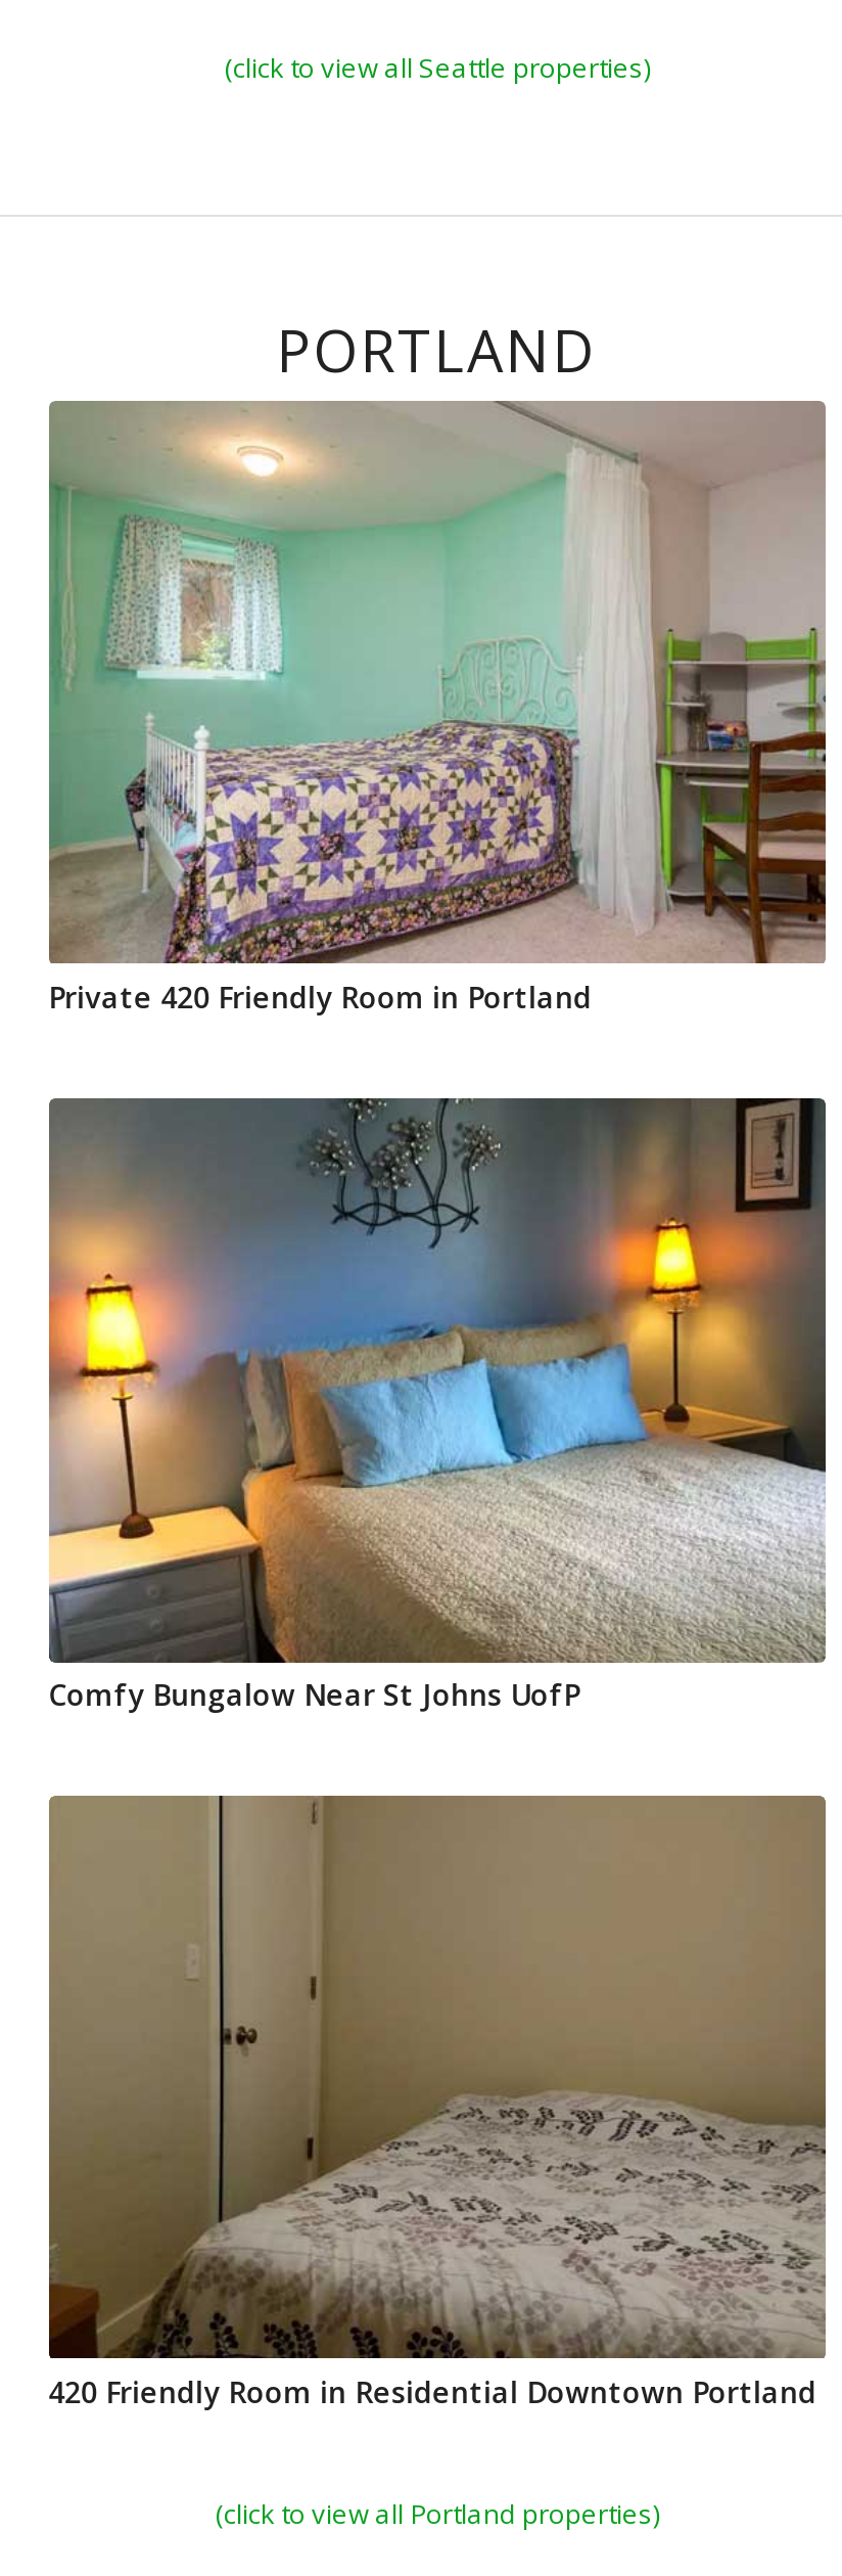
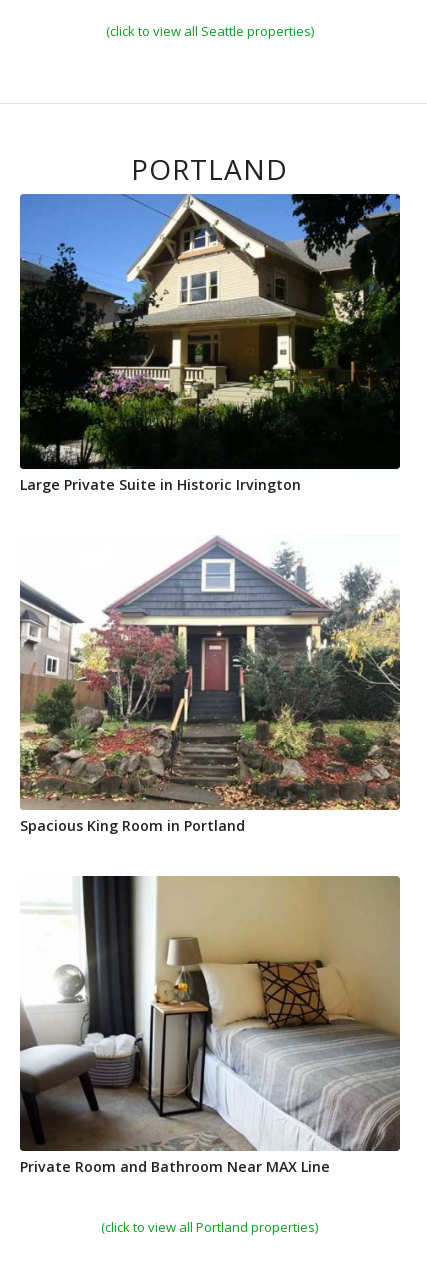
- [image]
- Private 420 Friendly Room in Portland
+ [image]
+ Large Private Suite in Historic Irvington

- [image]
- Comfy Bungalow Near St Johns UofP
+ [image]
+ Spacious King Room in Portland

- [image]
- 420 Friendly Room in Residential Downtown Portland
+ [image]
+ Private Room and Bathroom Near MAX Line
